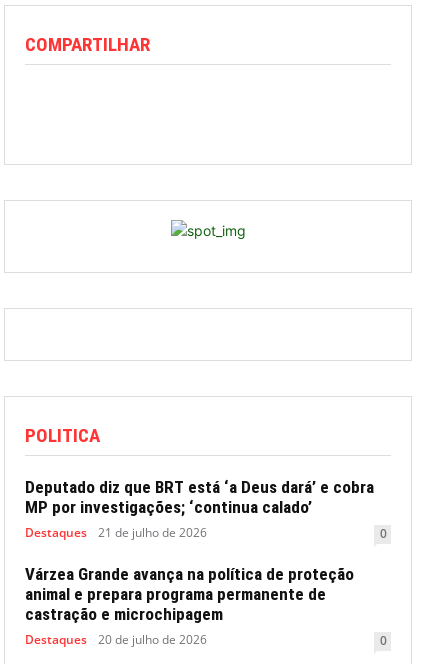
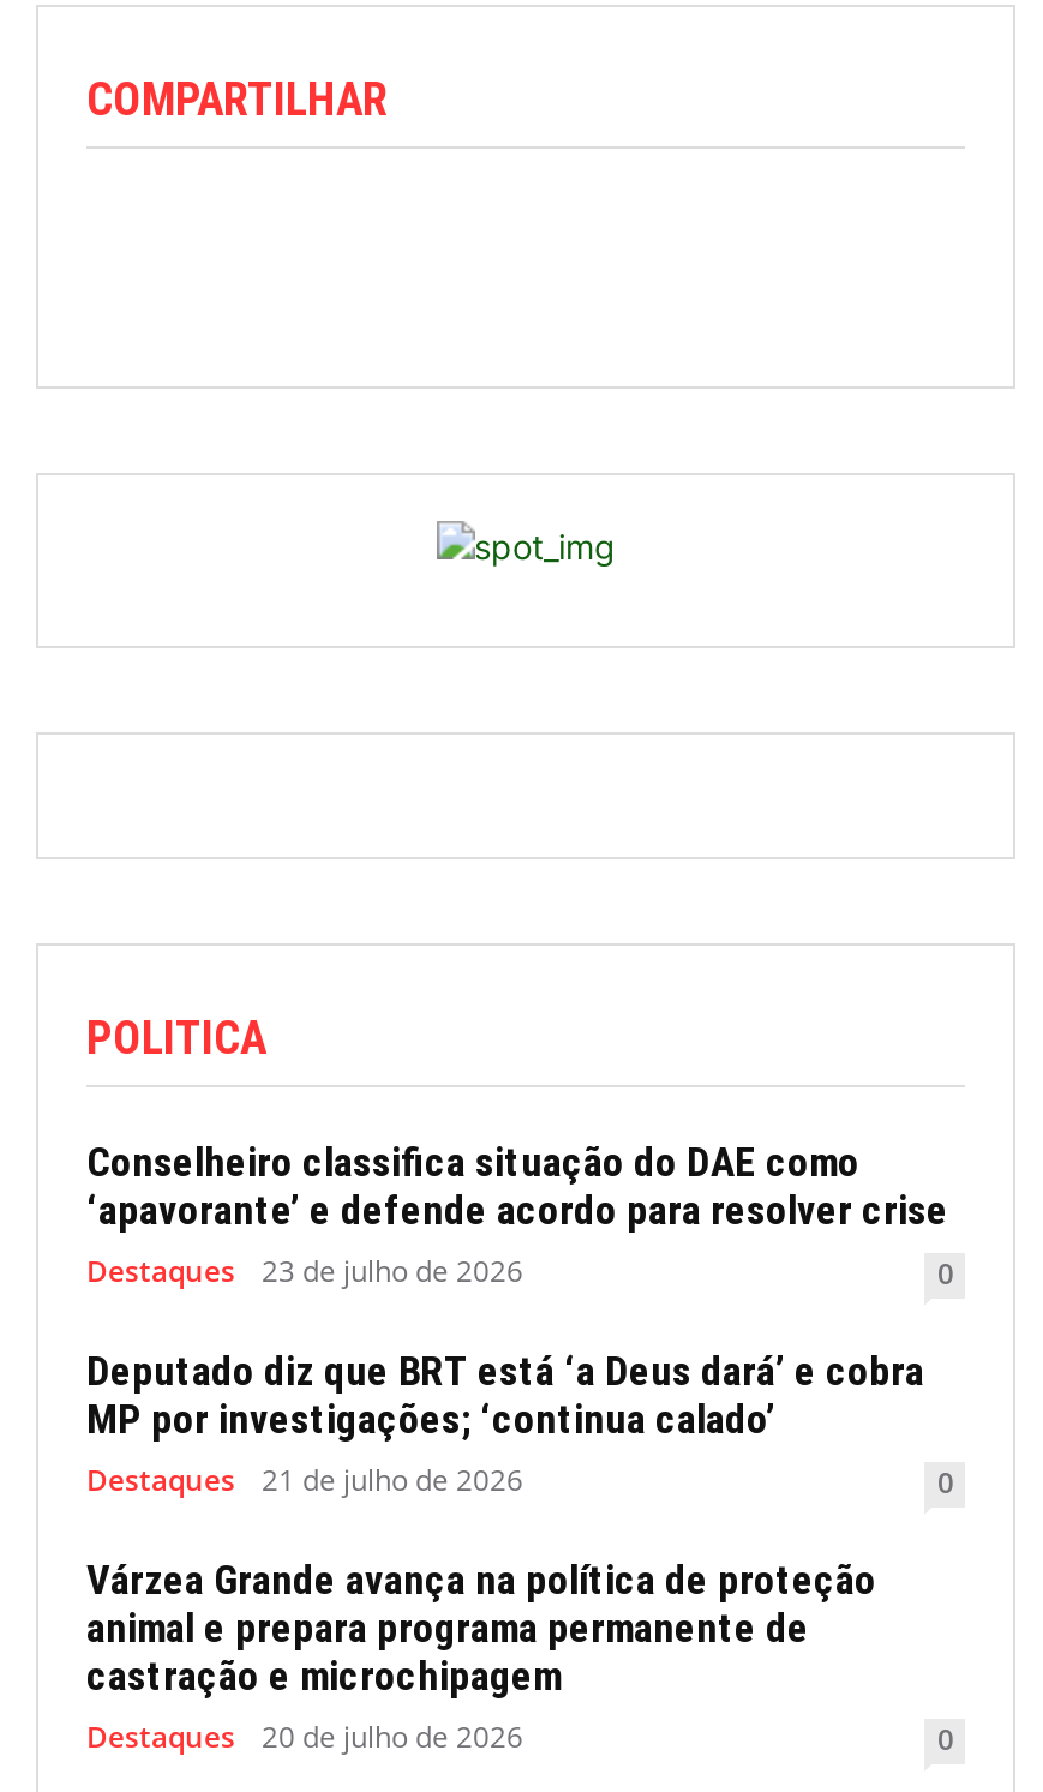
+ Conselheiro classifica situação do DAE como
+ ‘apavorante’ e defende acordo para resolver crise
+ Destaques
+ 23 de julho de 2026
+ 0
